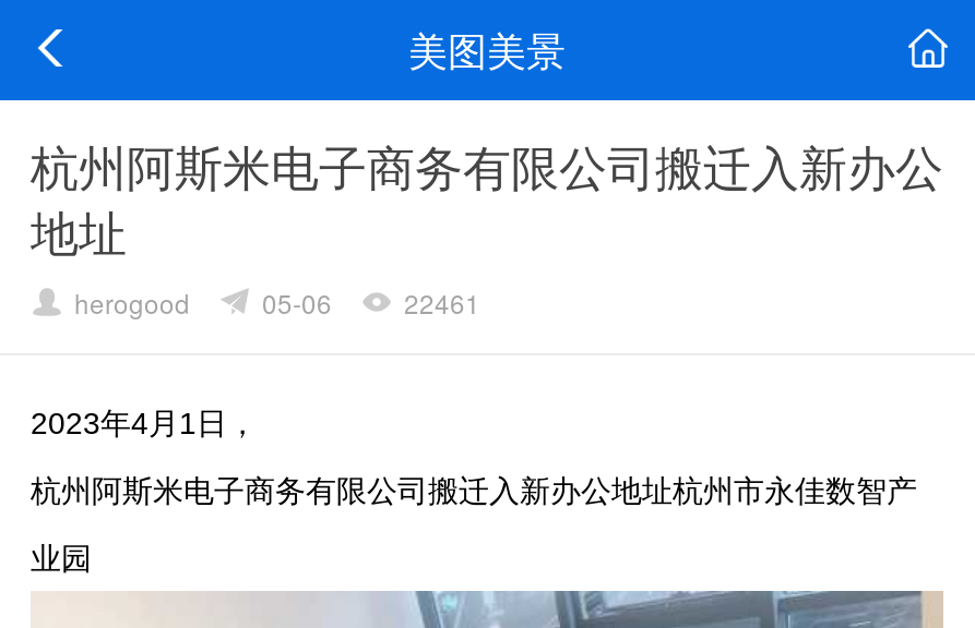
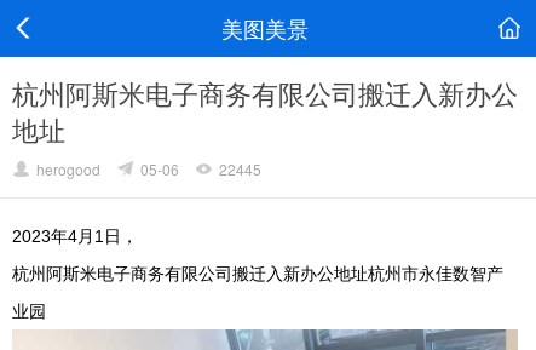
- herogood 05-06 22461
+ herogood 05-06 22445
